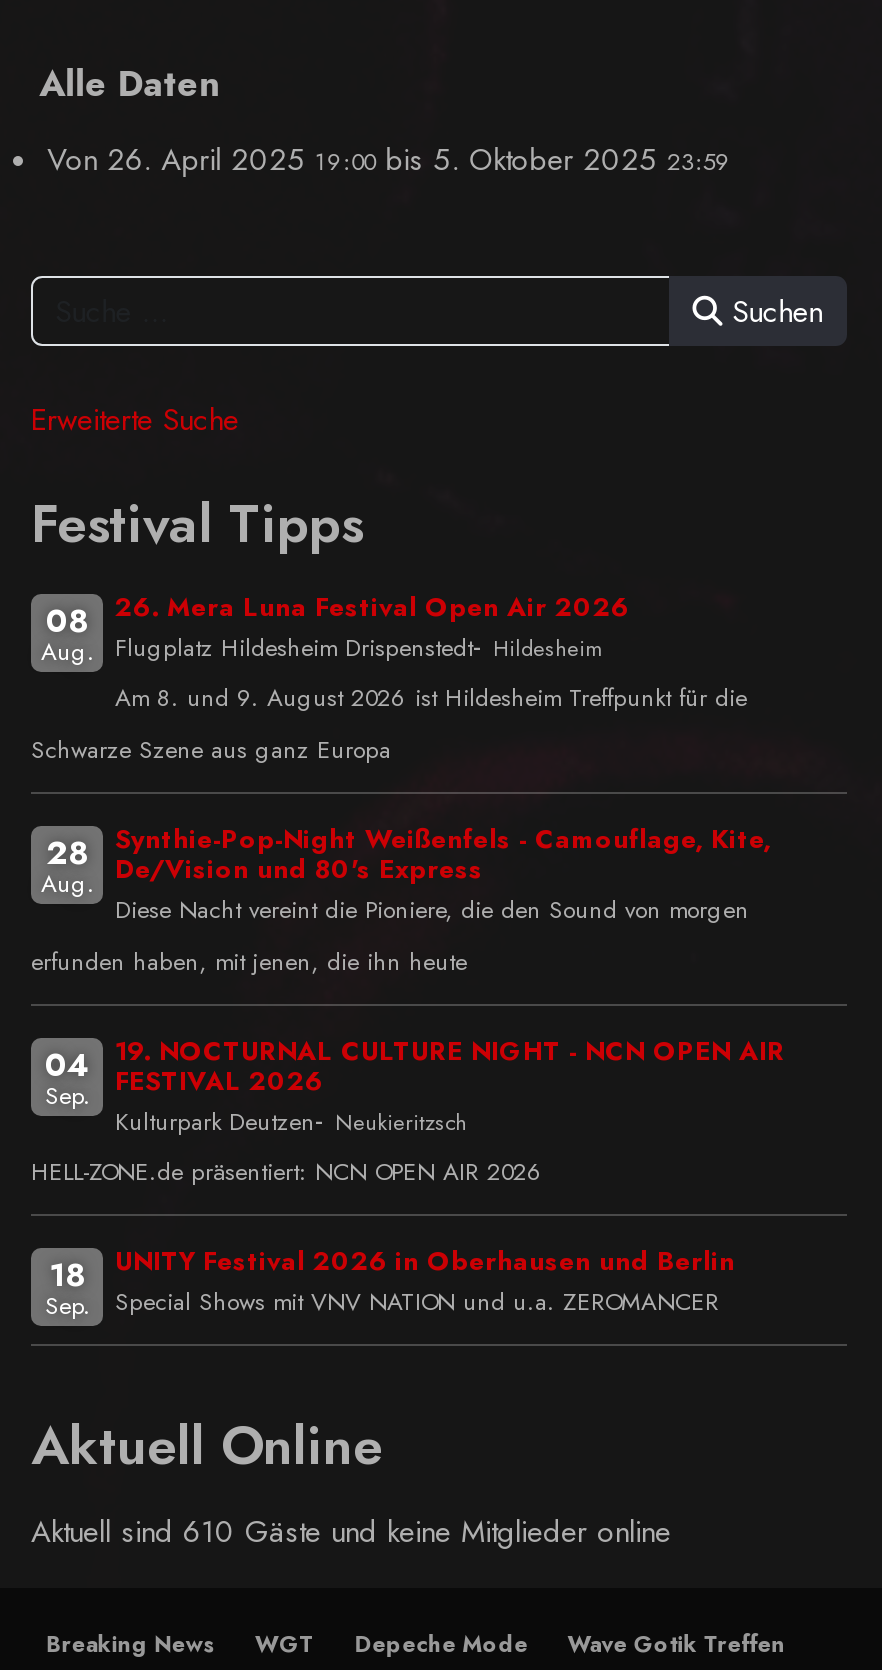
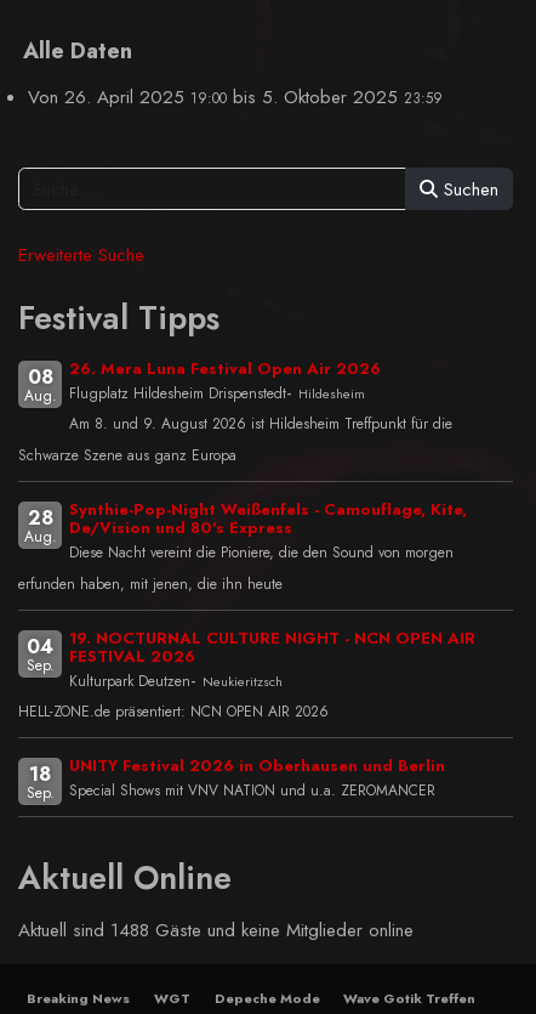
- Aktuell sind 610 Gäste und keine Mitglieder online
+ Aktuell sind 1488 Gäste und keine Mitglieder online
